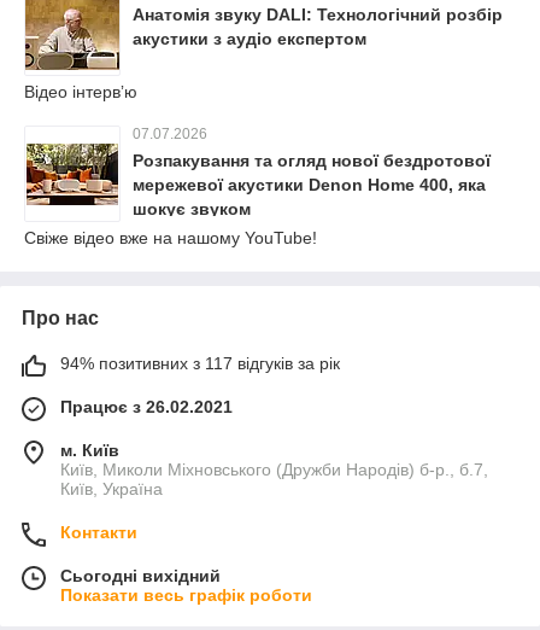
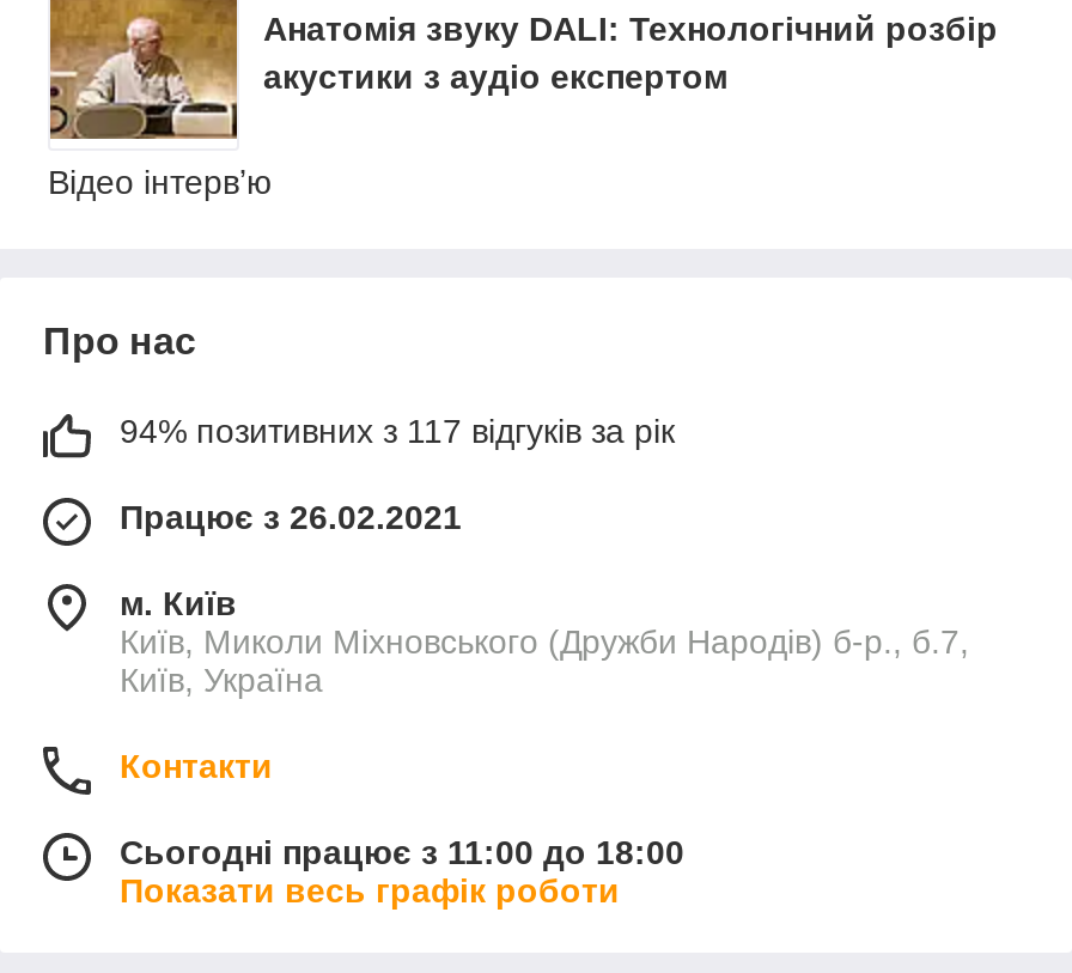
- [image]
- 07.07.2026
- Розпакування та огляд нової бездротової
- мережевої акустики Denon Home 400, яка
- шокує звуком
- Свіже відео вже на нашому YouTube!

- Сьогодні вихідний
+ Сьогодні працює з 11:00 до 18:00
